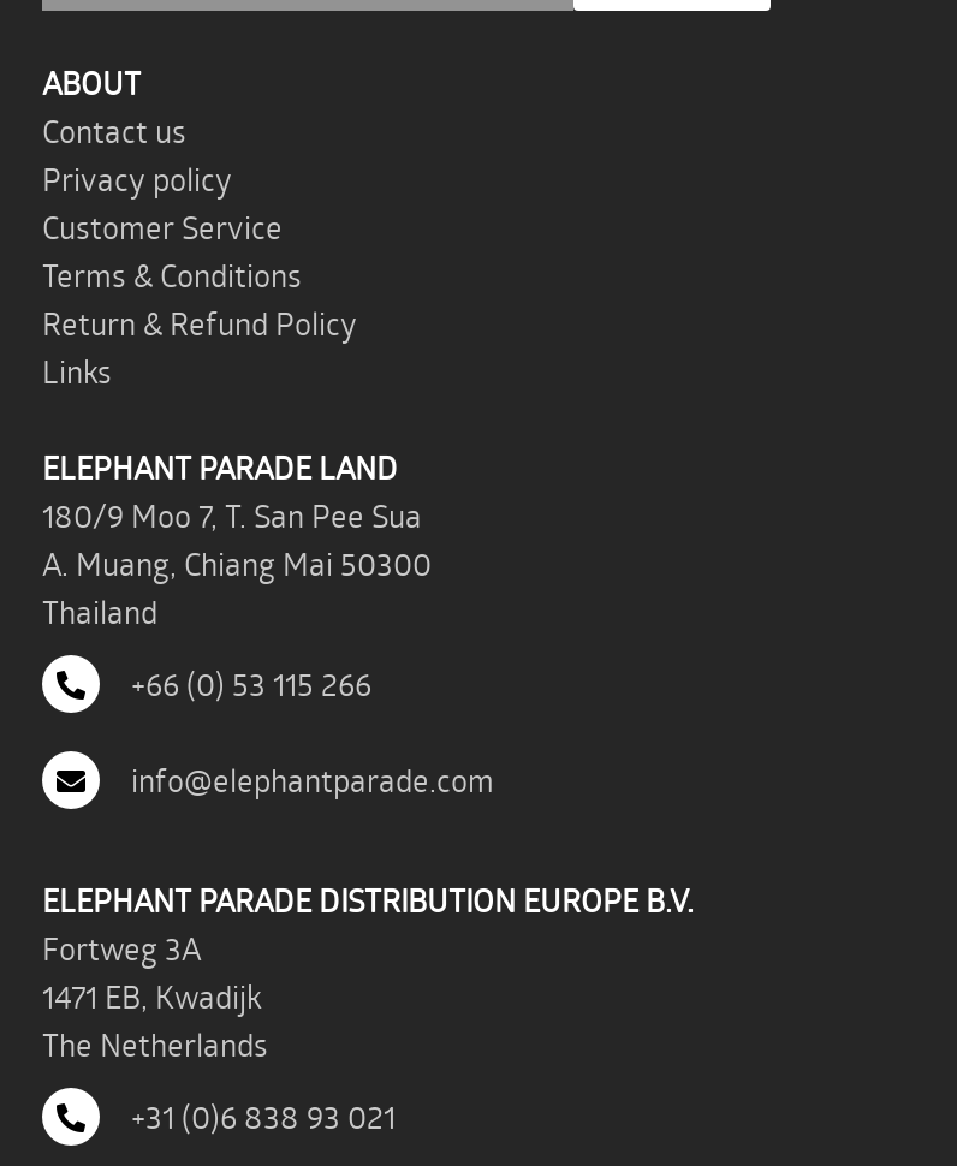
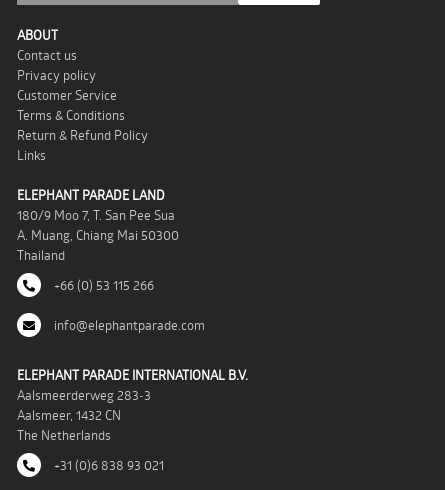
- ELEPHANT PARADE DISTRIBUTION EUROPE B.V.
- Fortweg 3A
- 1471 EB, Kwadijk
+ ELEPHANT PARADE INTERNATIONAL B.V.
+ Aalsmeerderweg 283-3
+ Aalsmeer, 1432 CN
